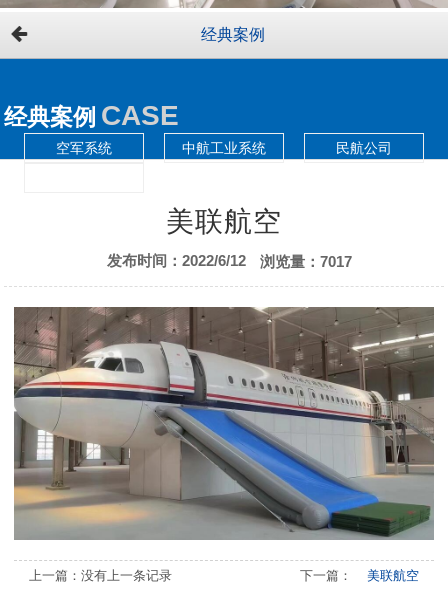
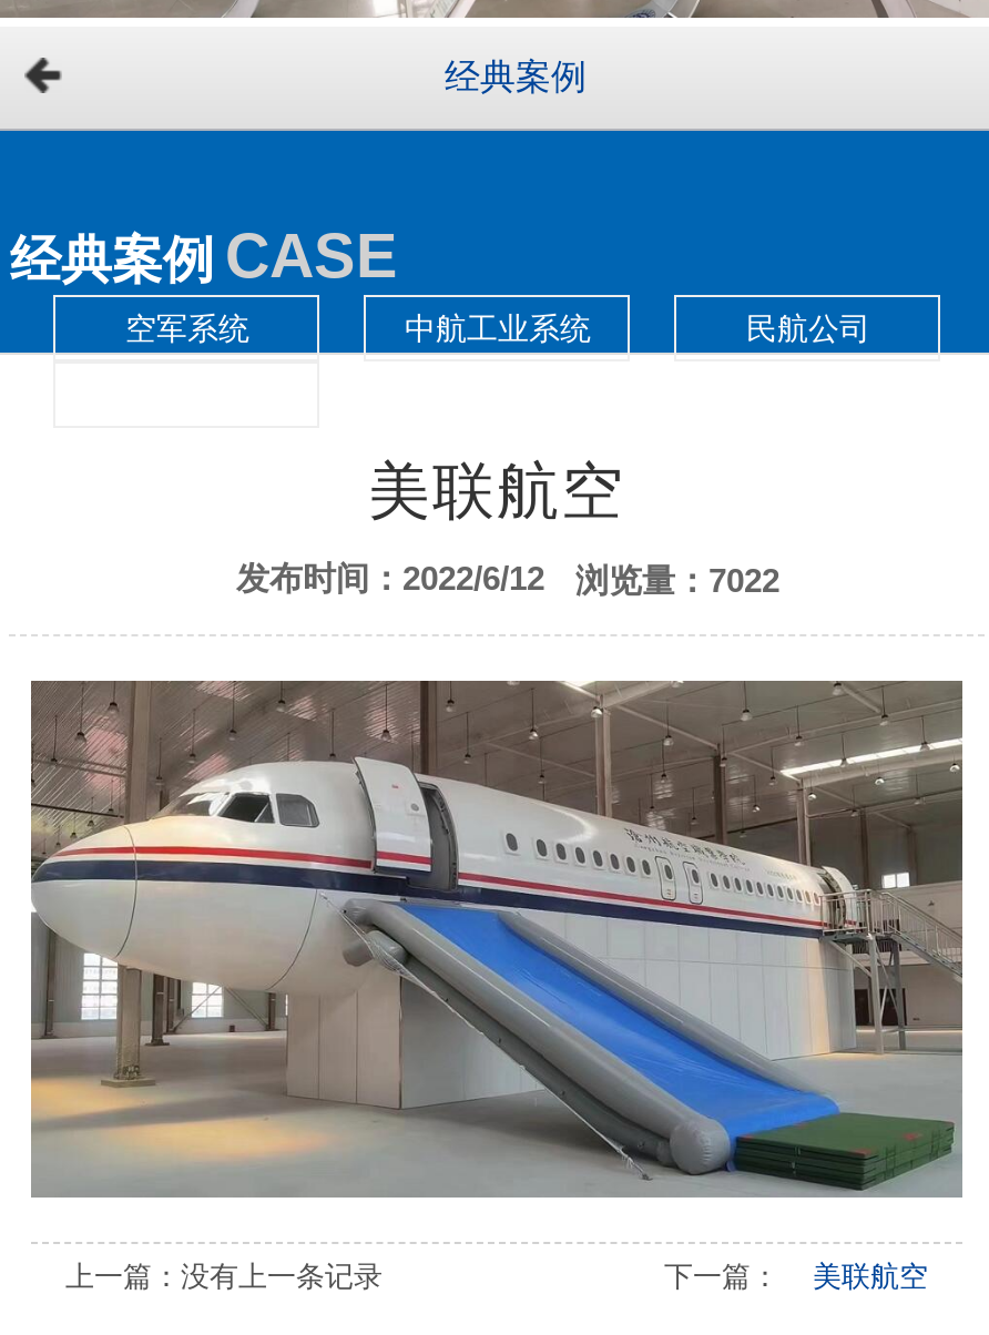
- 发布时间：2022/6/12 浏览量：7017
+ 发布时间：2022/6/12 浏览量：7022
